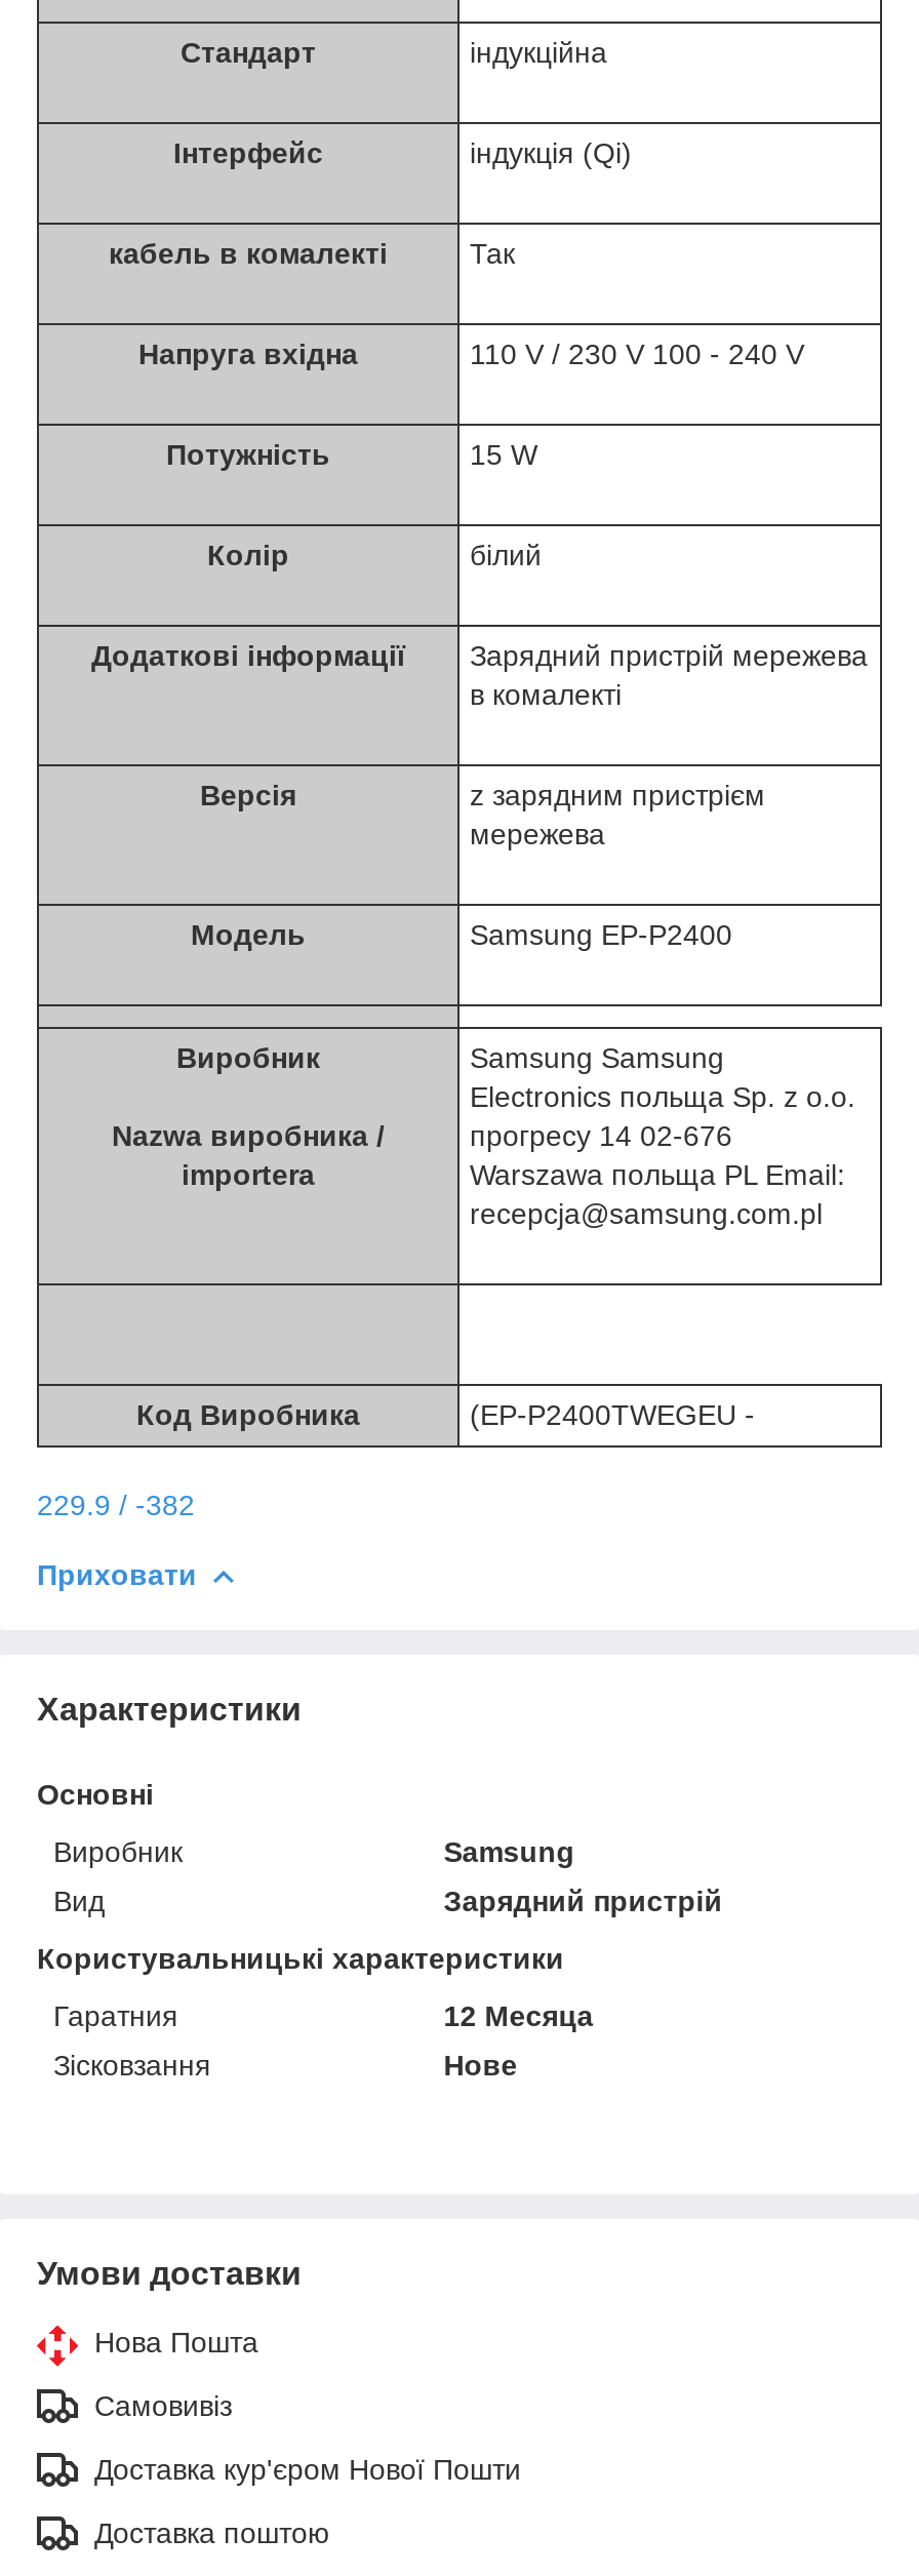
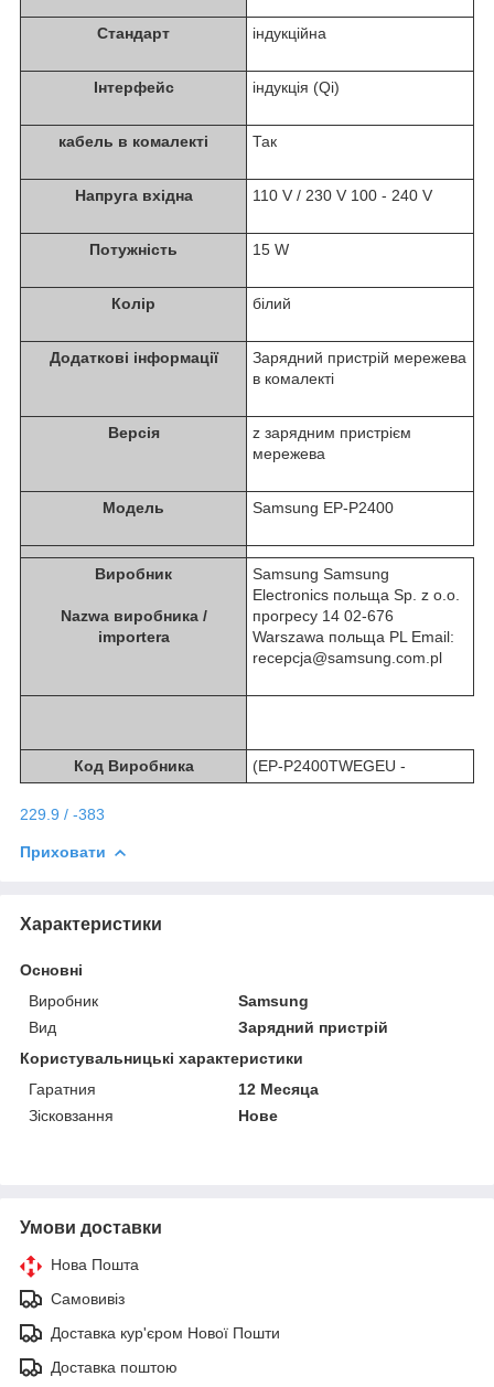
- 229.9 / -382
+ 229.9 / -383
